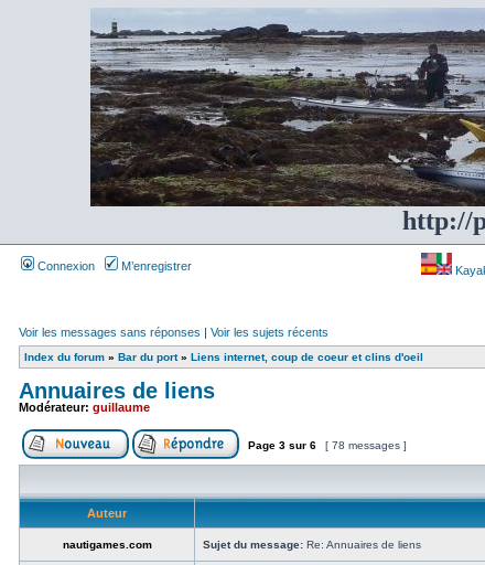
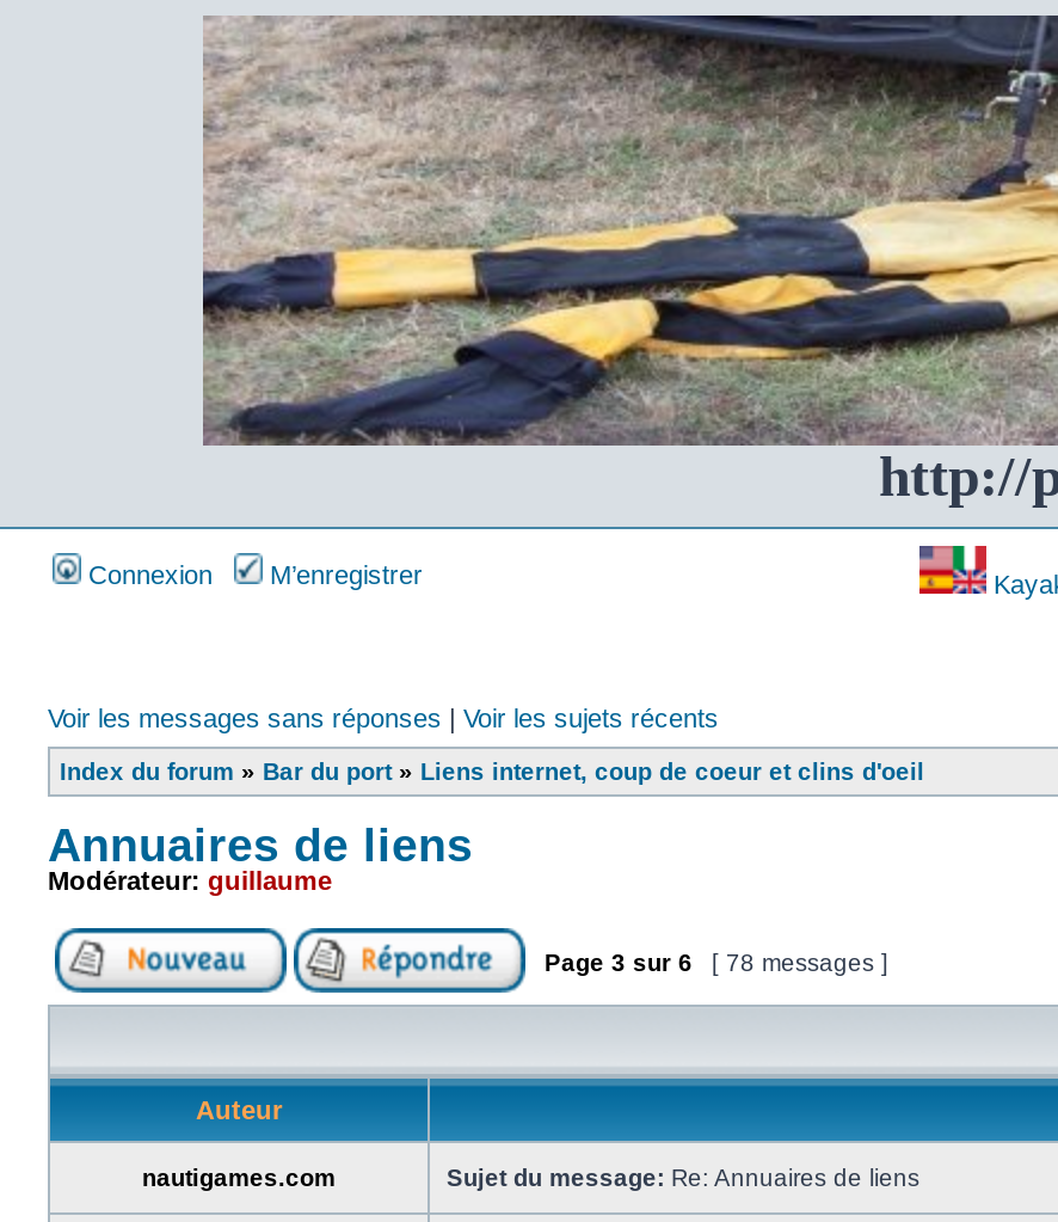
- [image]
+ [image]
